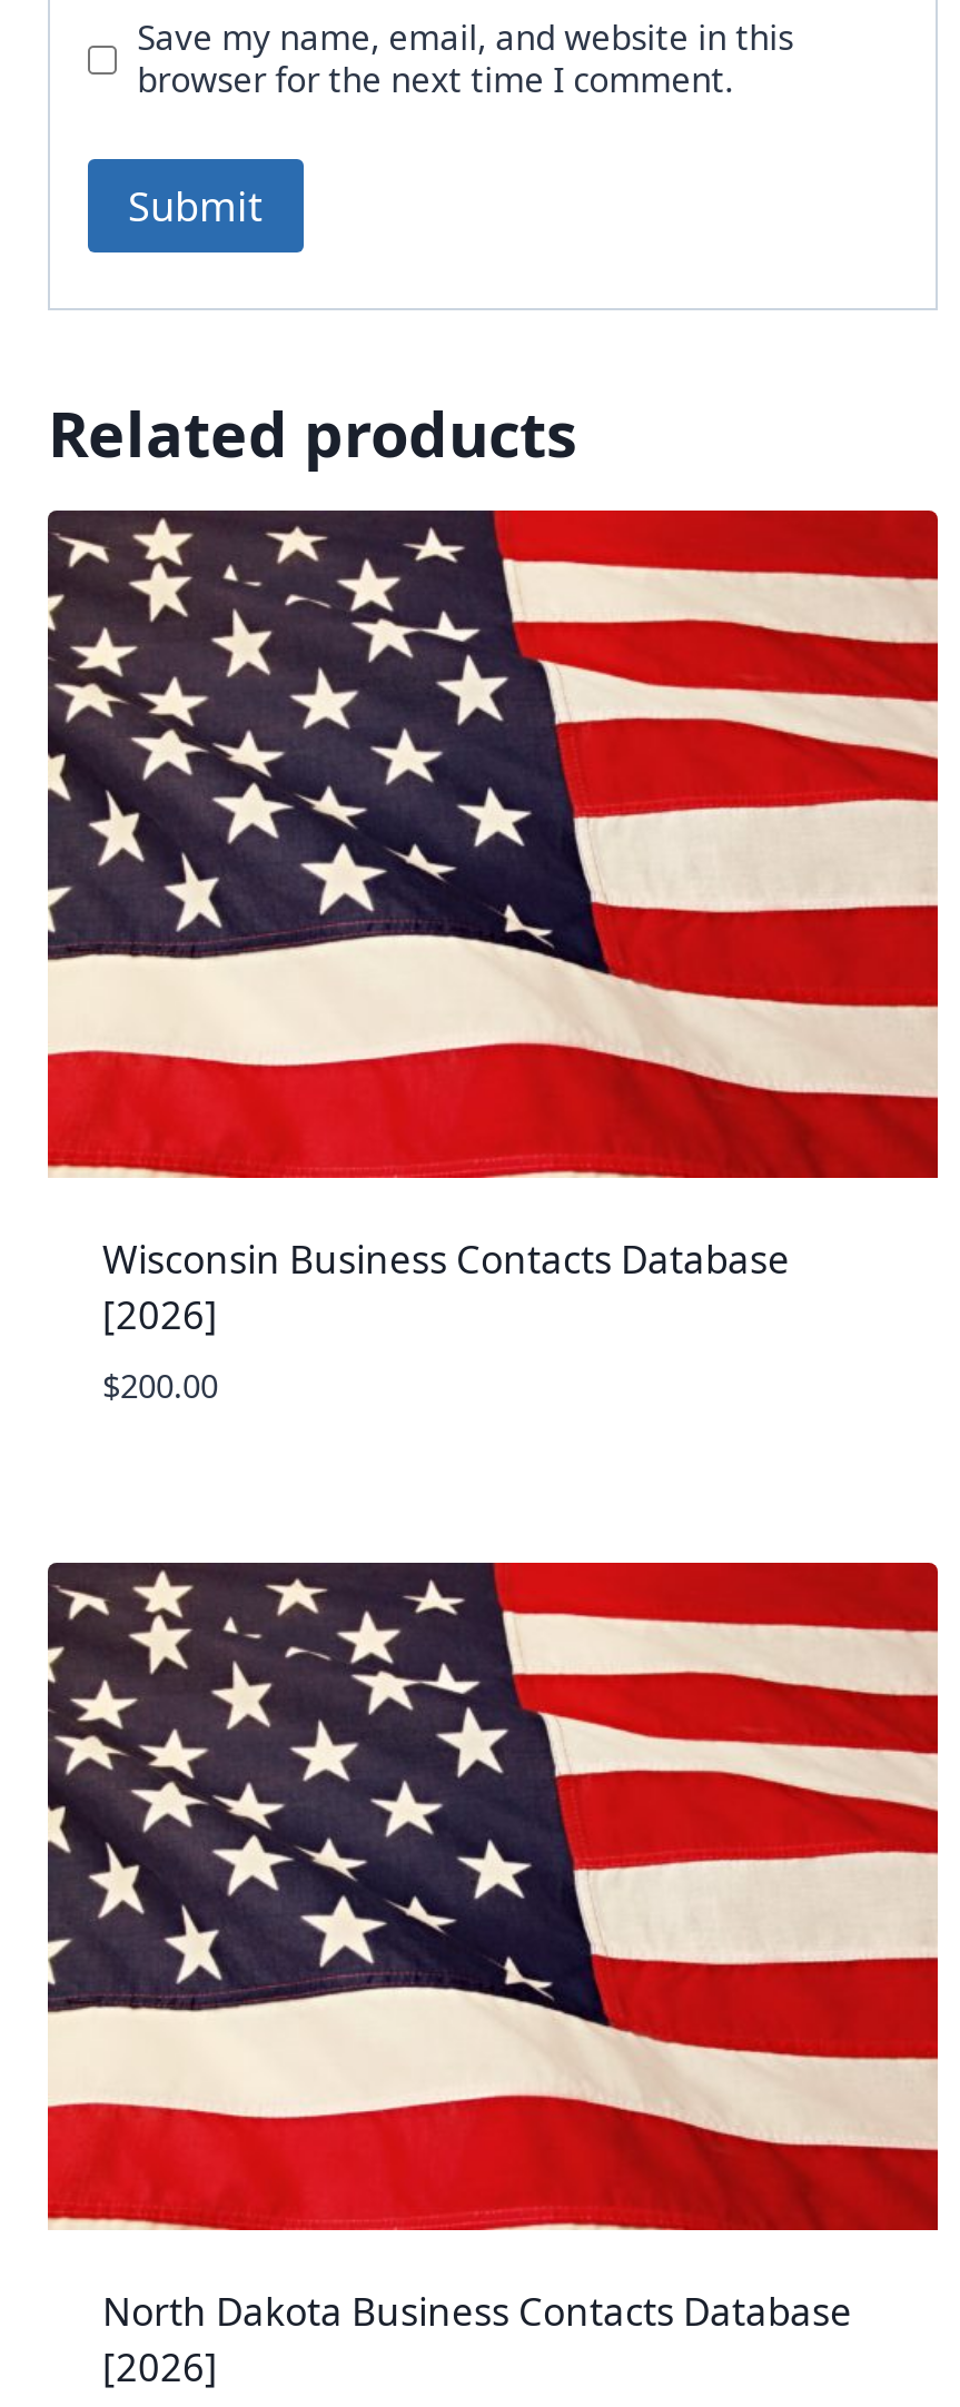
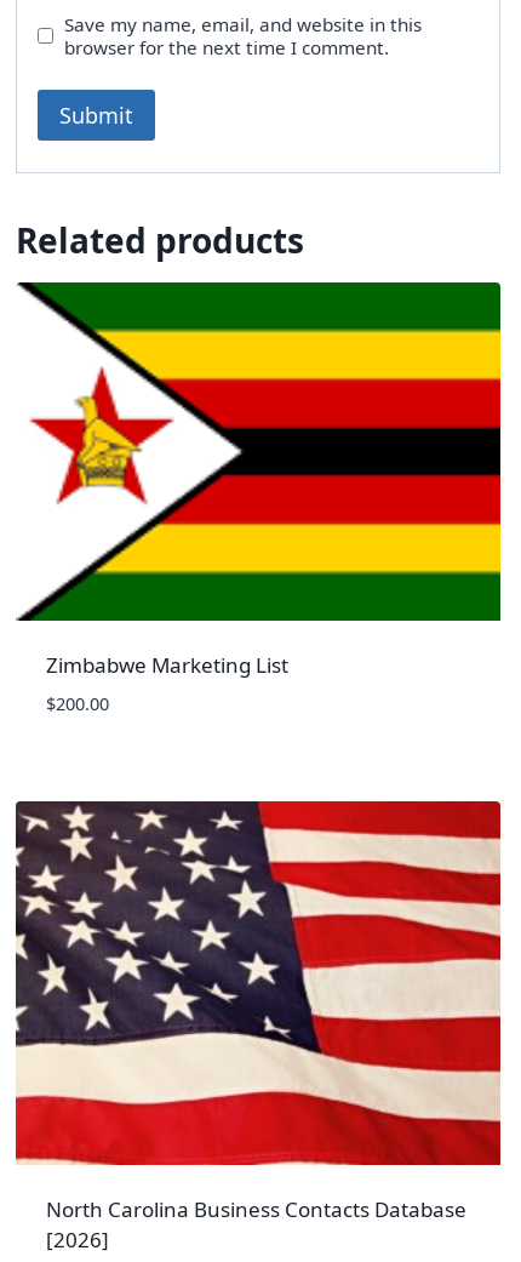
- [image]
- Wisconsin Business Contacts Database
- [2026]
+ [image]
+ Zimbabwe Marketing List

- North Dakota Business Contacts Database
+ North Carolina Business Contacts Database
